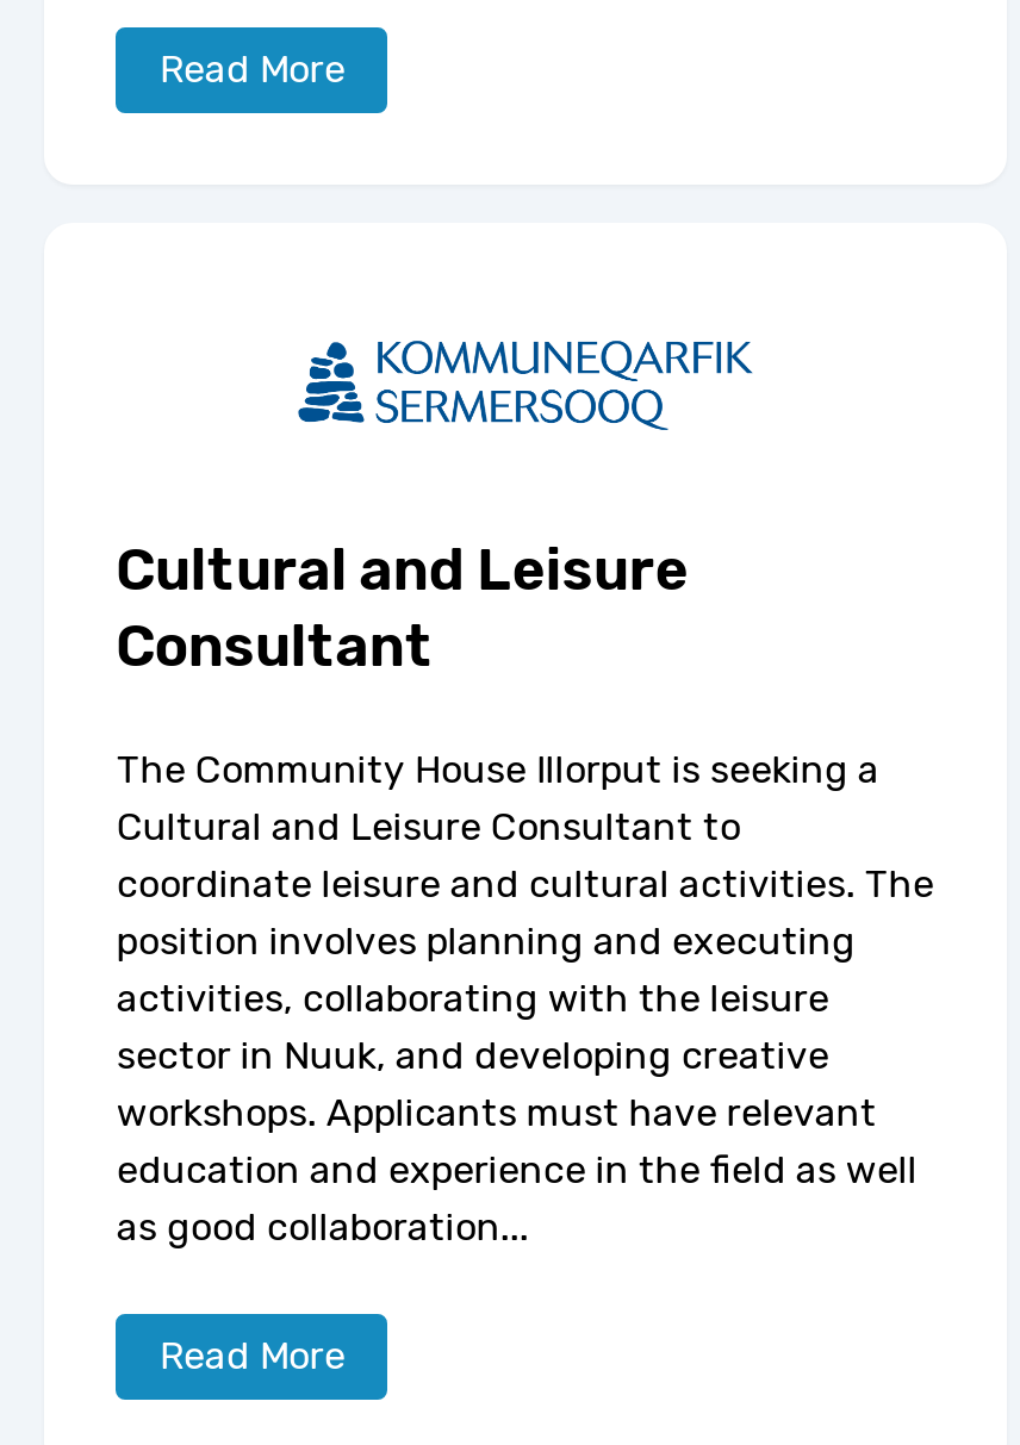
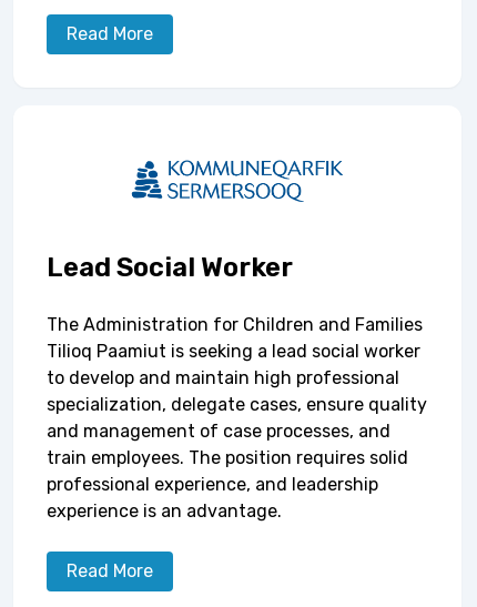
- Cultural and Leisure
- Consultant
+ Lead Social Worker

- The Community House Illorput is seeking a
- Cultural and Leisure Consultant to
- coordinate leisure and cultural activities. The
- position involves planning and executing
- activities, collaborating with the leisure
- sector in Nuuk, and developing creative
- workshops. Applicants must have relevant
- education and experience in the field as well
- as good collaboration...
+ The Administration for Children and Families
+ Tilioq Paamiut is seeking a lead social worker
+ to develop and maintain high professional
+ specialization, delegate cases, ensure quality
+ and management of case processes, and
+ train employees. The position requires solid
+ professional experience, and leadership
+ experience is an advantage.
